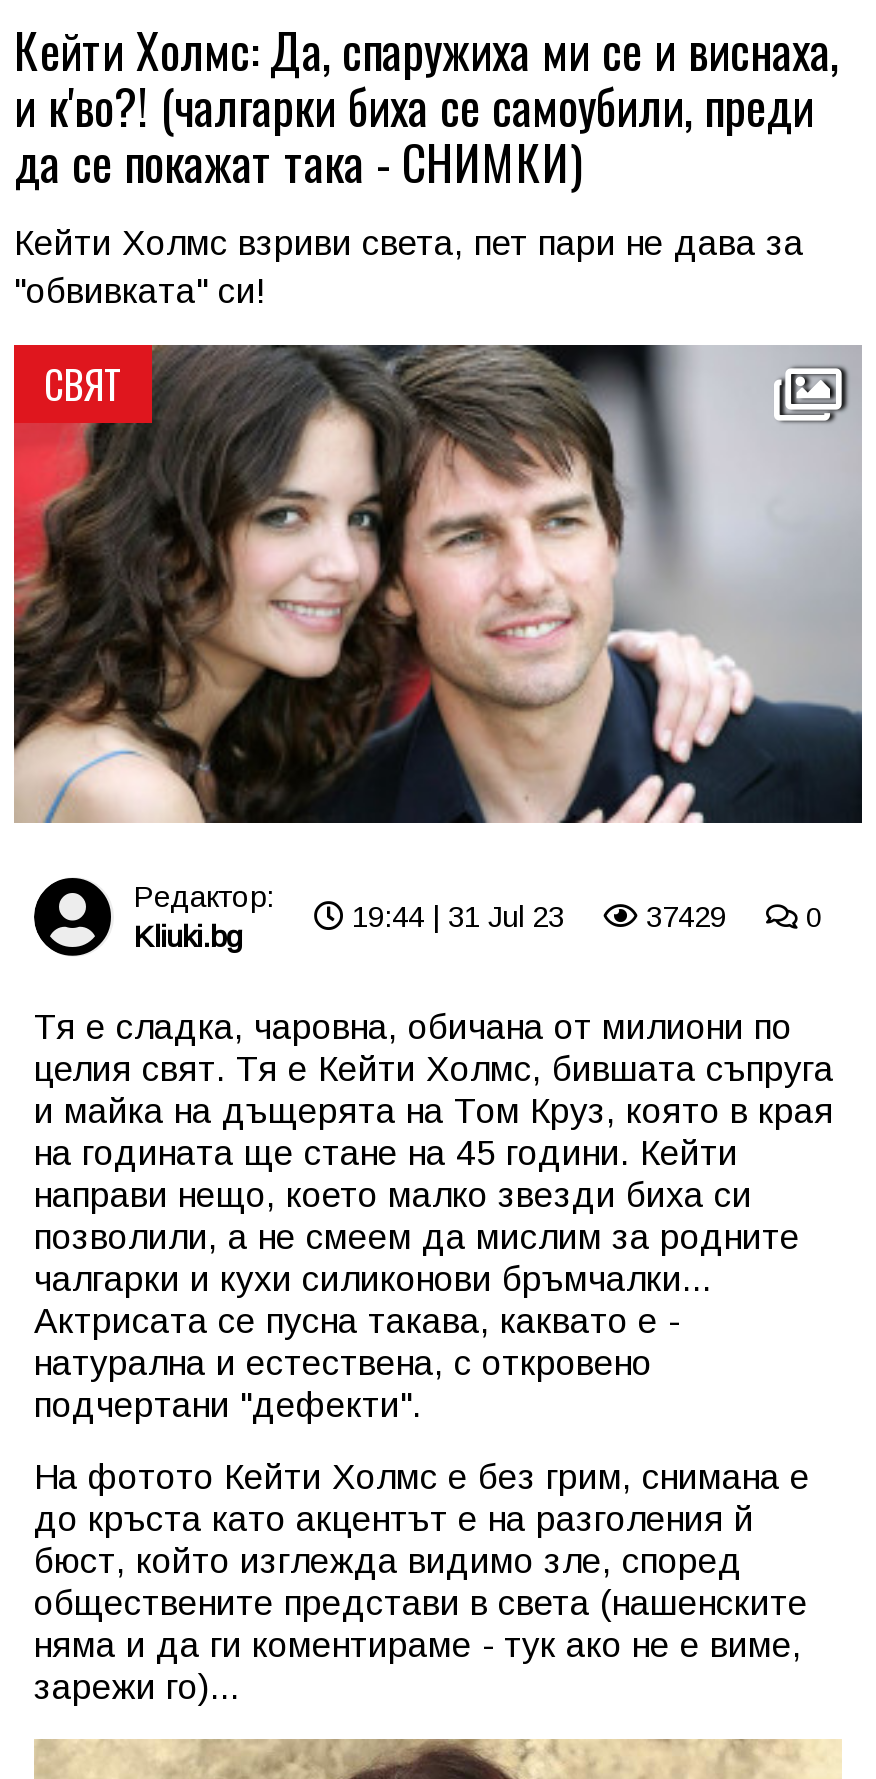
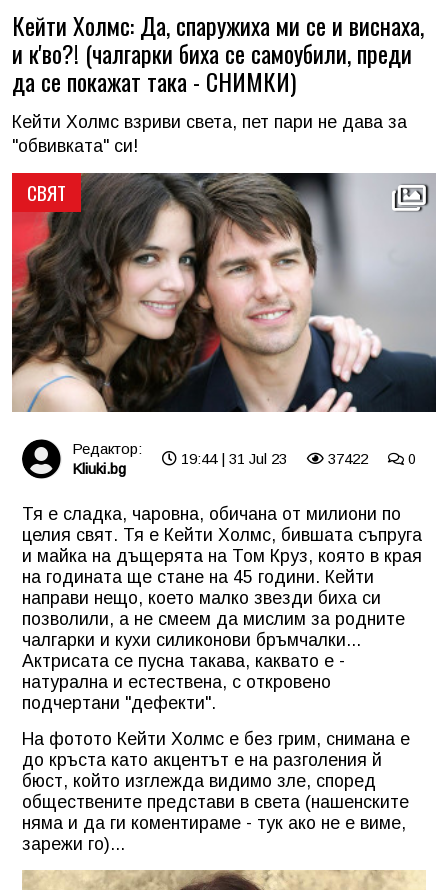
- 37429
+ 37422
